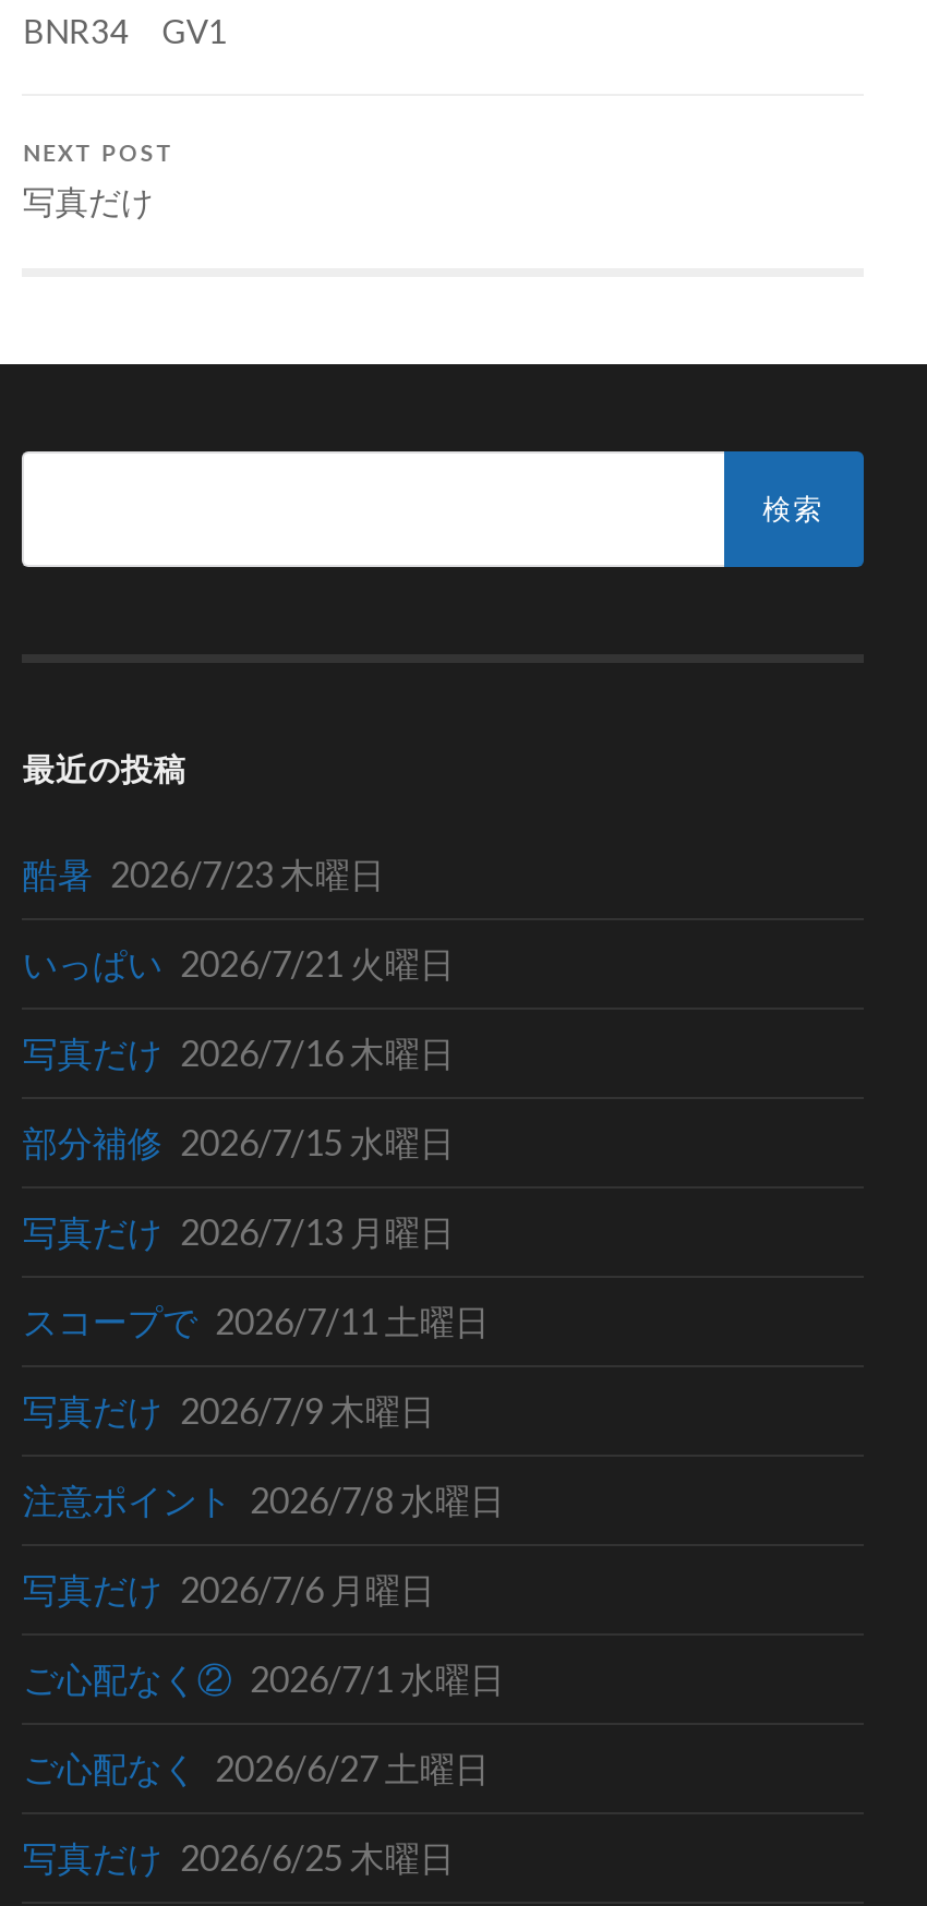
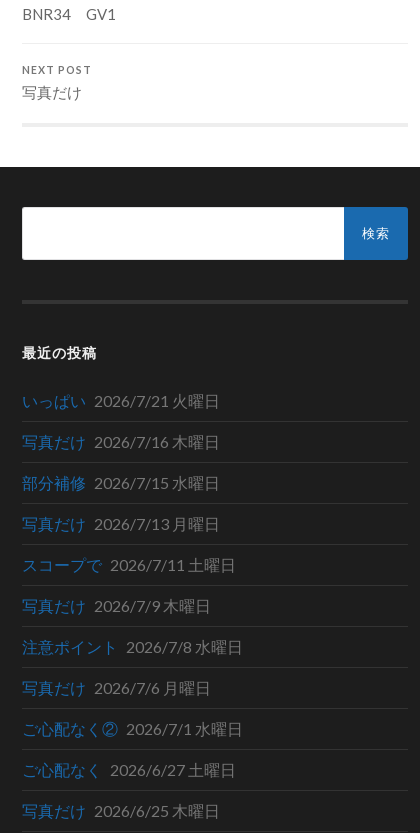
- 酷暑 2026/7/23 木曜日
